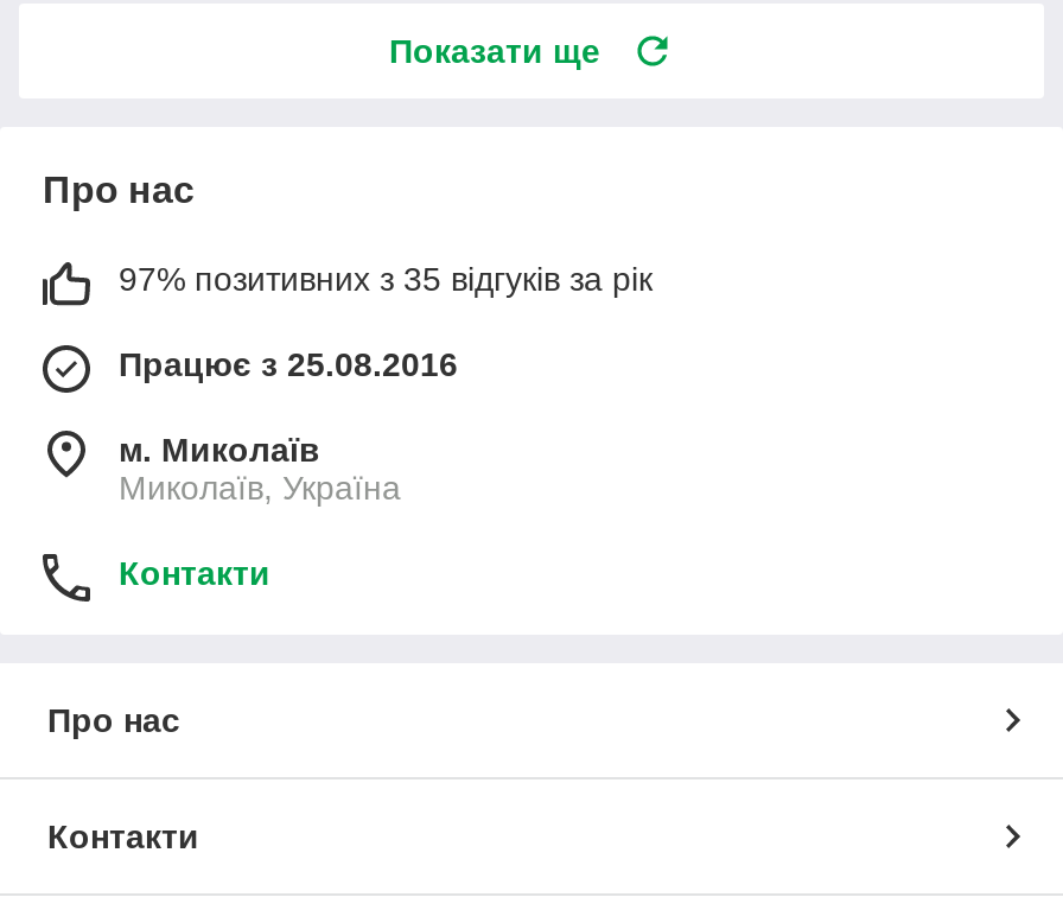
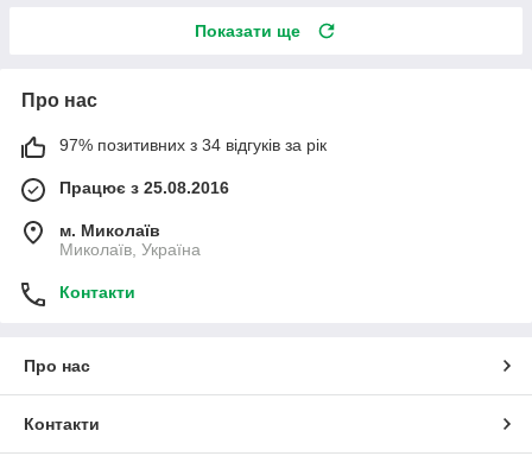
- 97% позитивних з 35 відгуків за рік
+ 97% позитивних з 34 відгуків за рік
